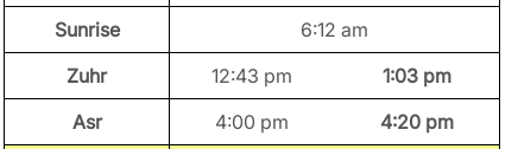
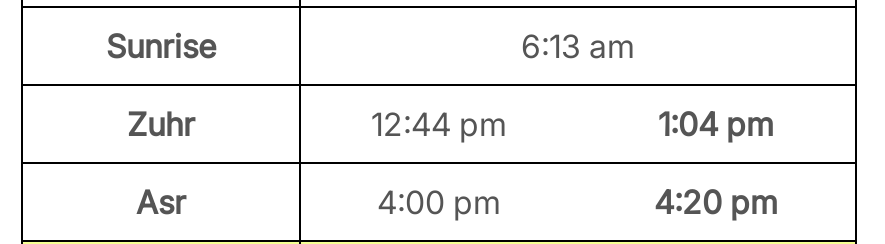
- 6:12 am
+ 6:13 am

- 12:43 pm
+ 12:44 pm

- 1:03 pm
+ 1:04 pm
